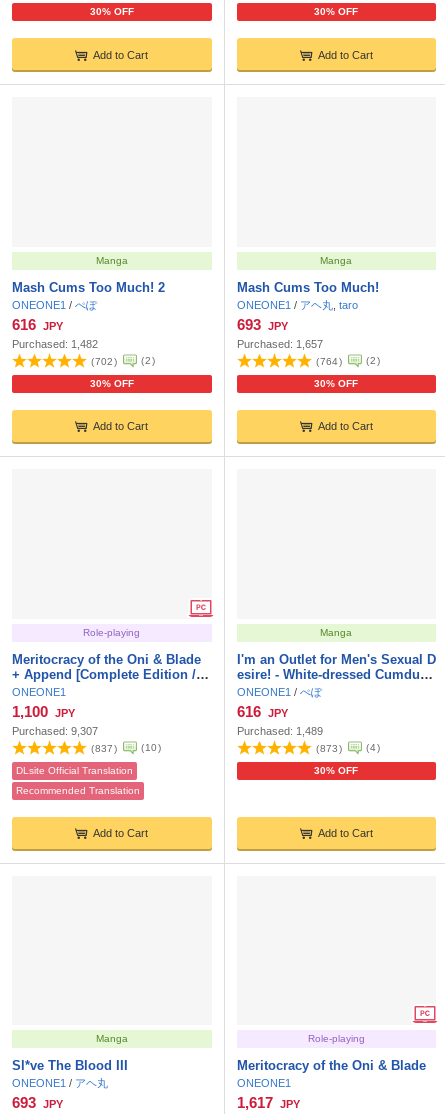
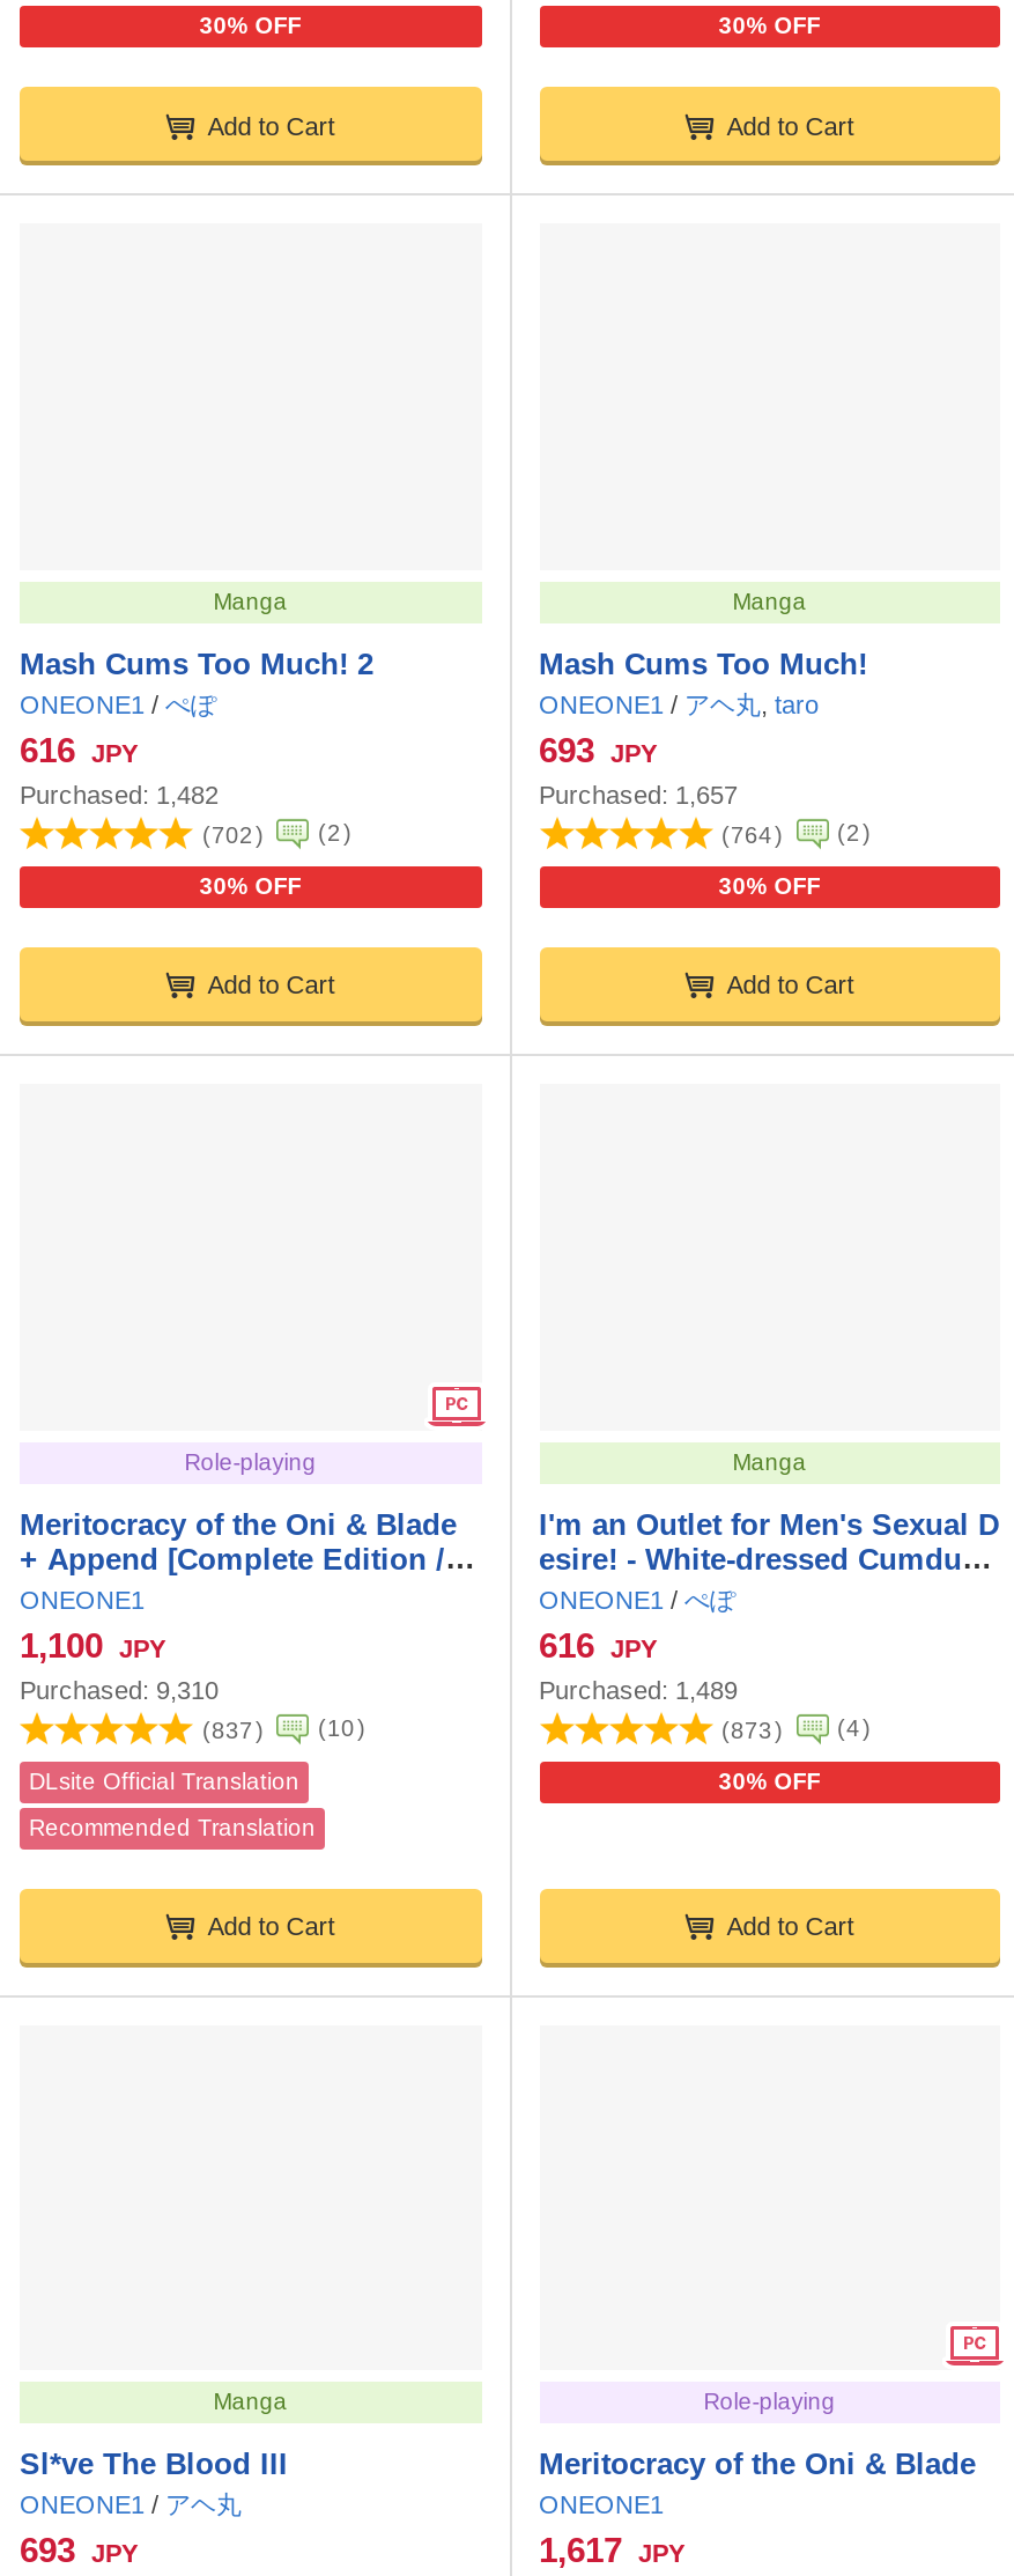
- Purchased: 9,307
+ Purchased: 9,310
